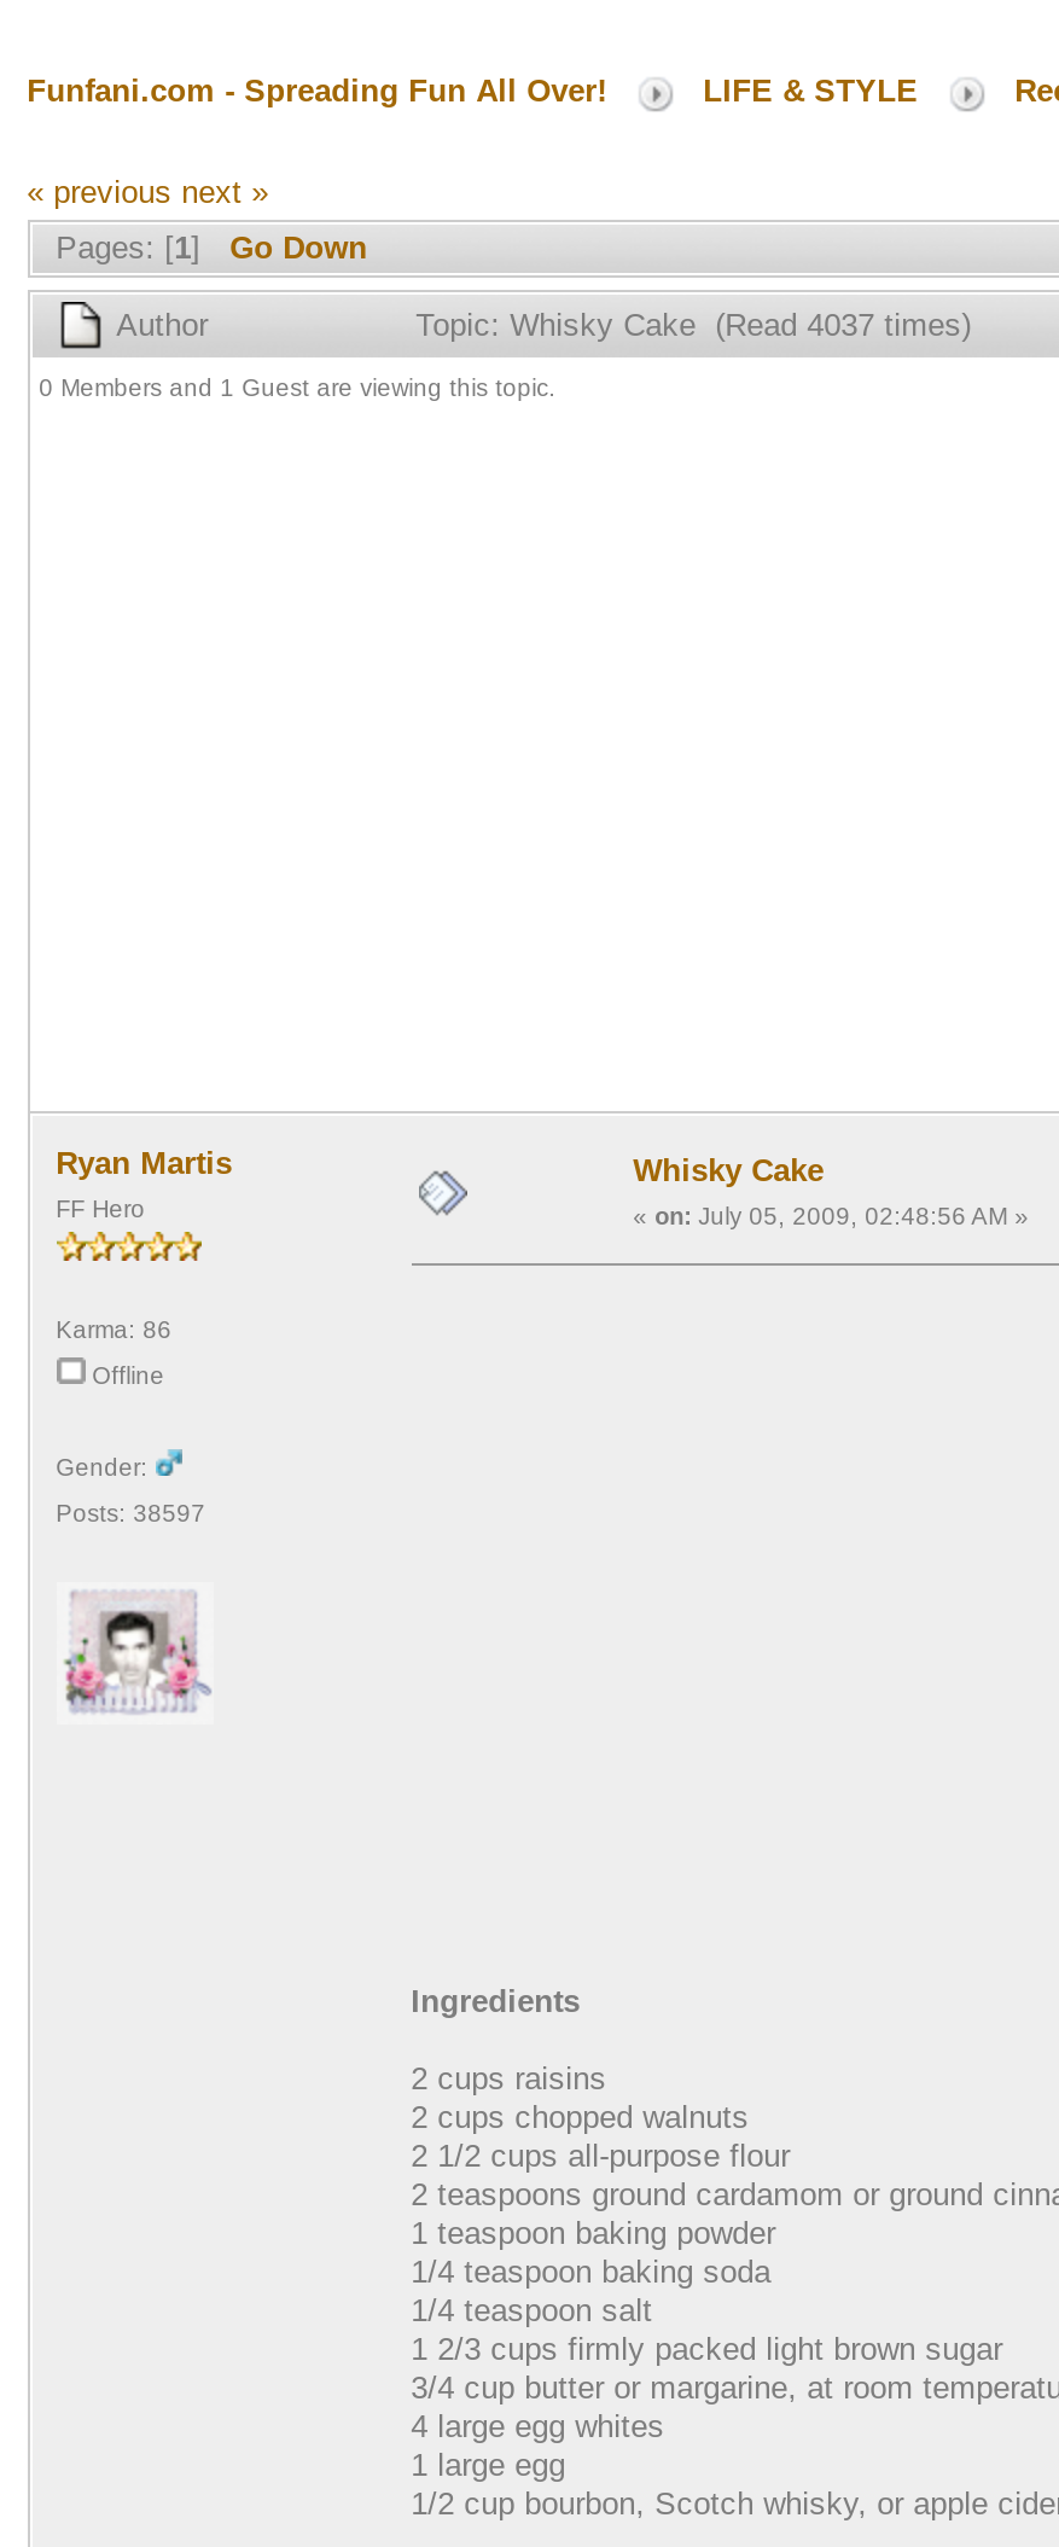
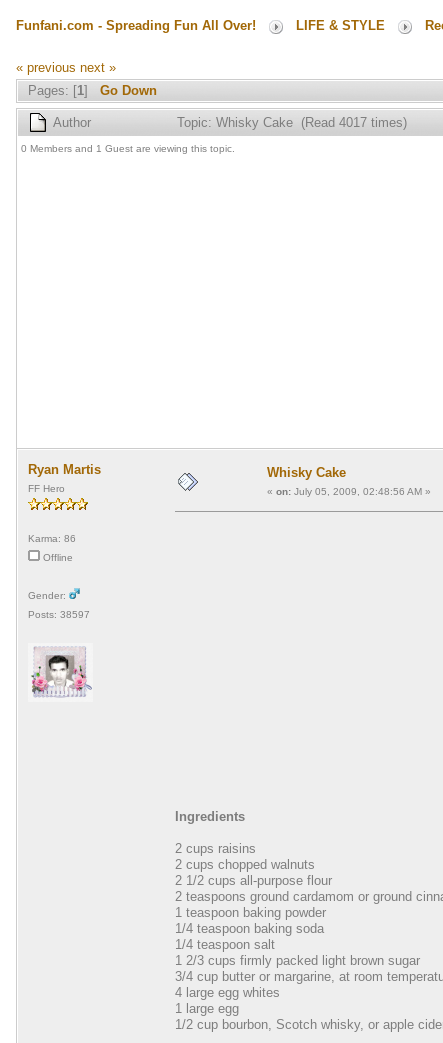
- Topic: Whisky Cake (Read 4037 times)
+ Topic: Whisky Cake (Read 4017 times)
